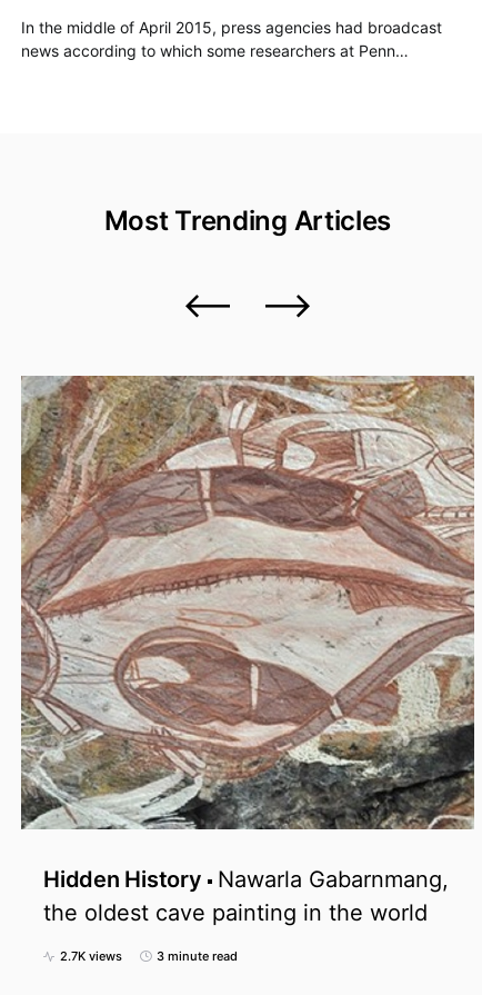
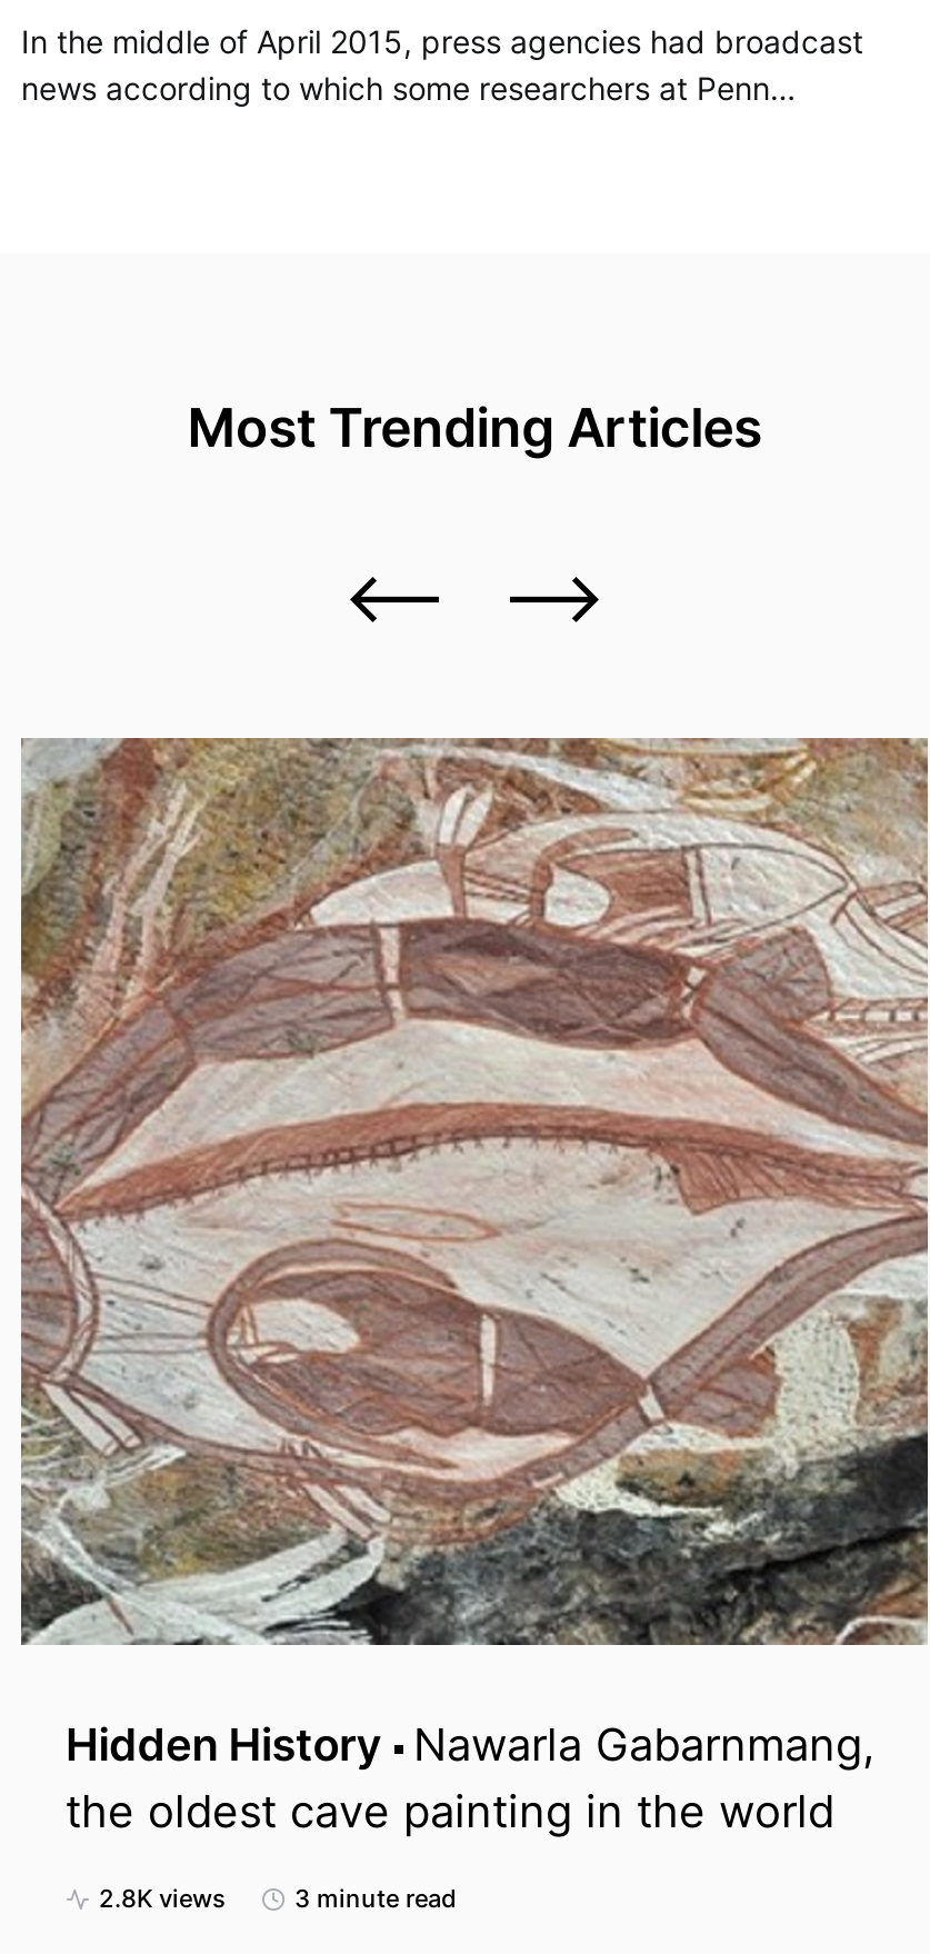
- 2.7K views
+ 2.8K views
